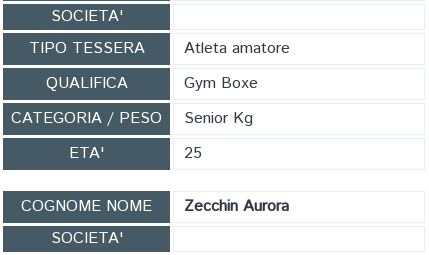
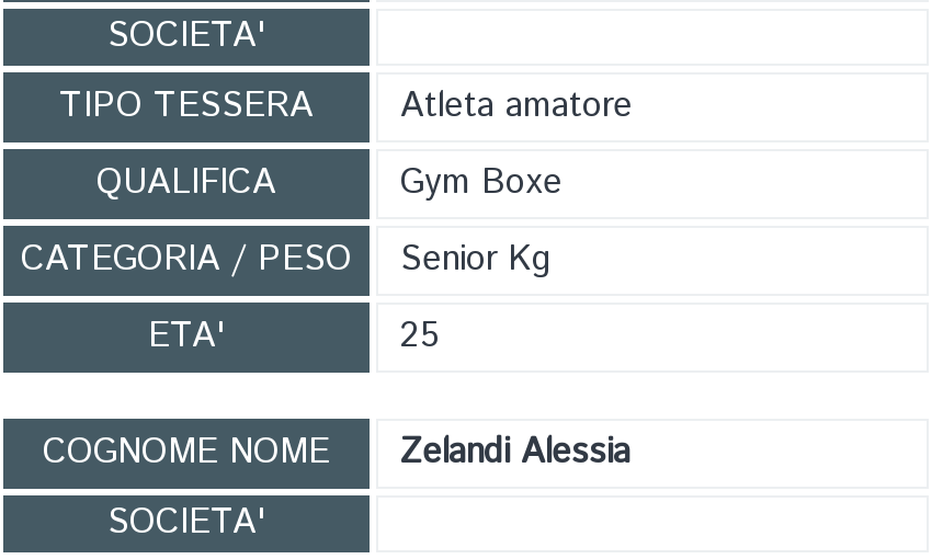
- Zecchin Aurora
+ Zelandi Alessia
